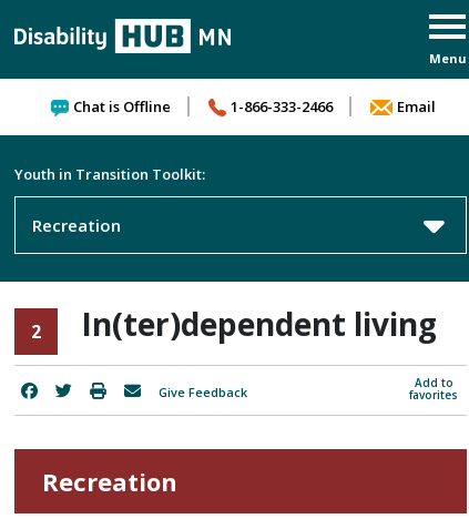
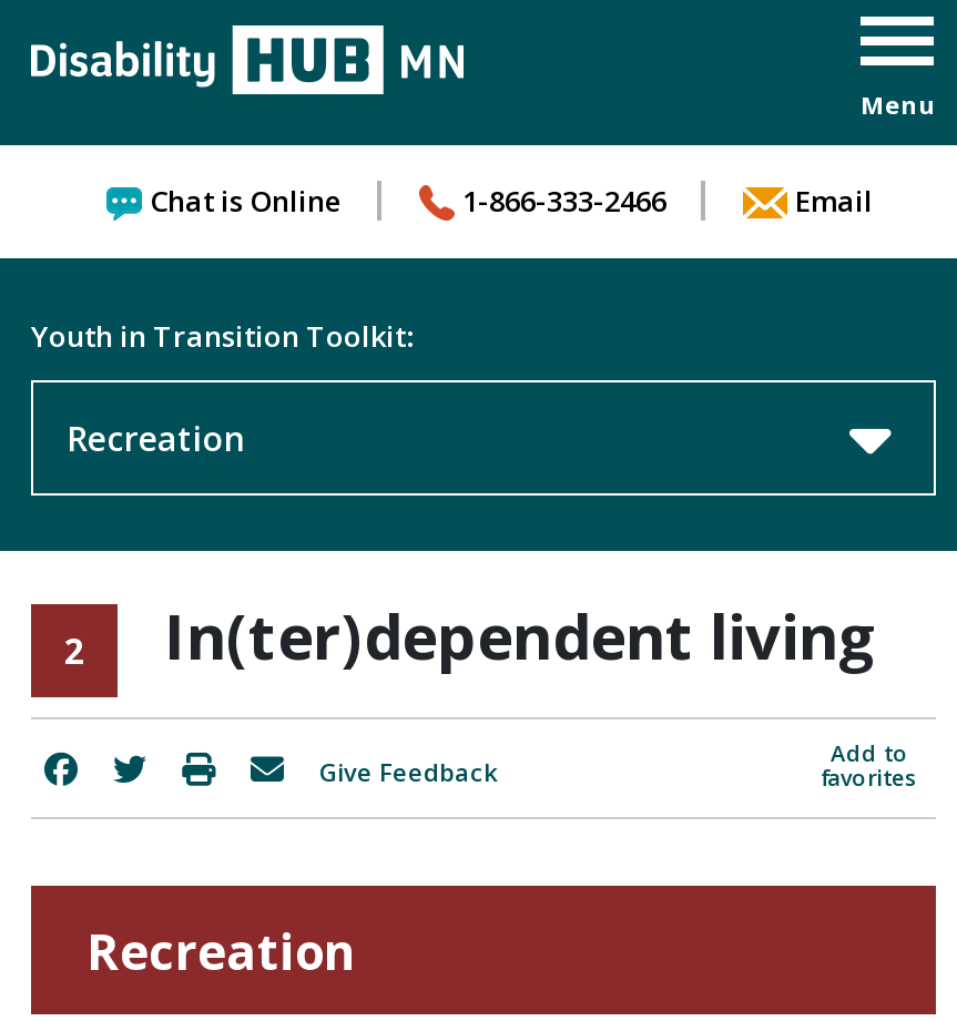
- Chat is Offline
+ Chat is Online
